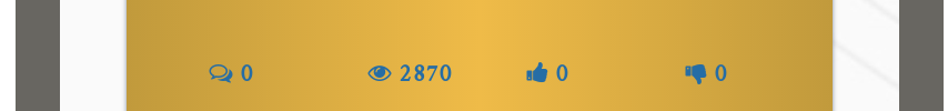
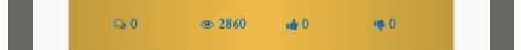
- 2870
+ 2860
